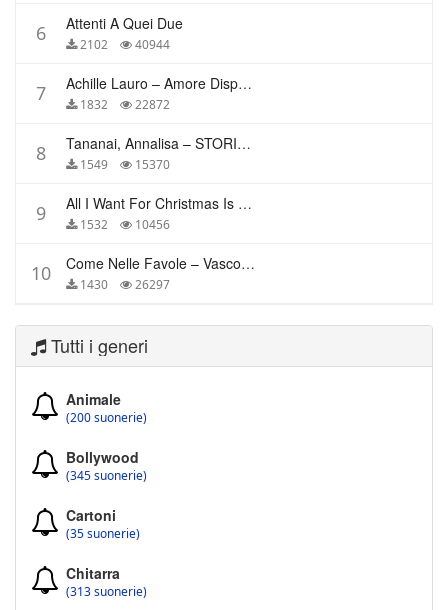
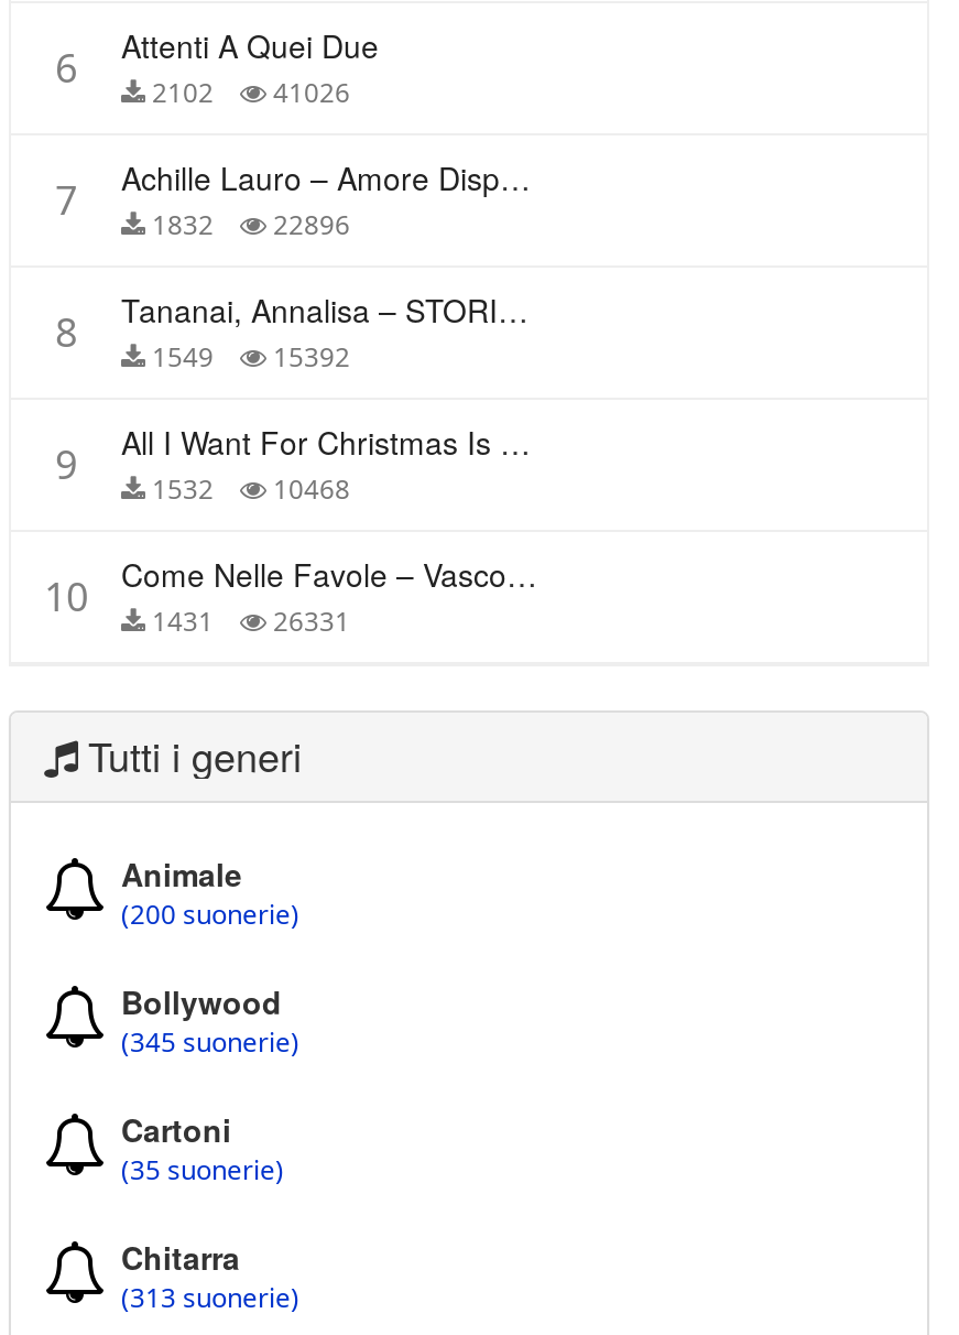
- 40944
+ 41026

- 7 1832 22872
+ 7 1832 22896

- 8 1549 15370
+ 8 1549 15392

- 9 1532 10456
+ 9 1532 10468

- 1430
+ 1431

- 26297
+ 26331
